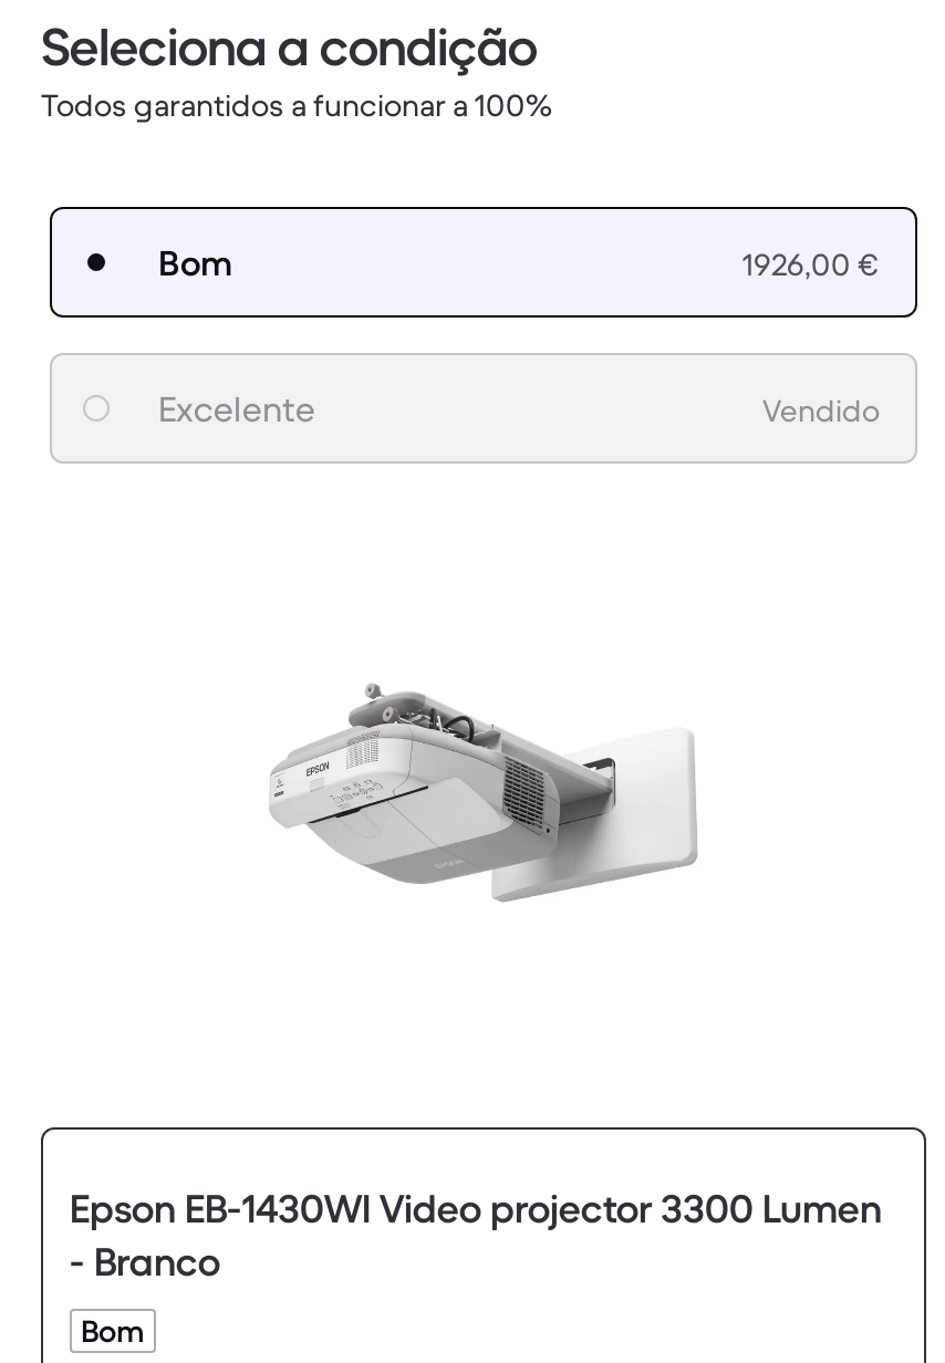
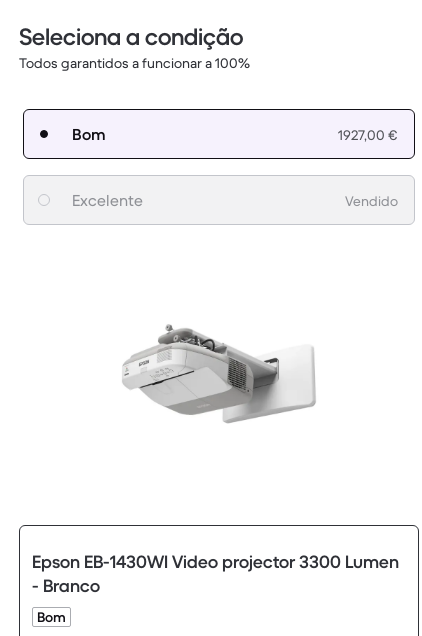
- 1926,00 €
+ 1927,00 €
